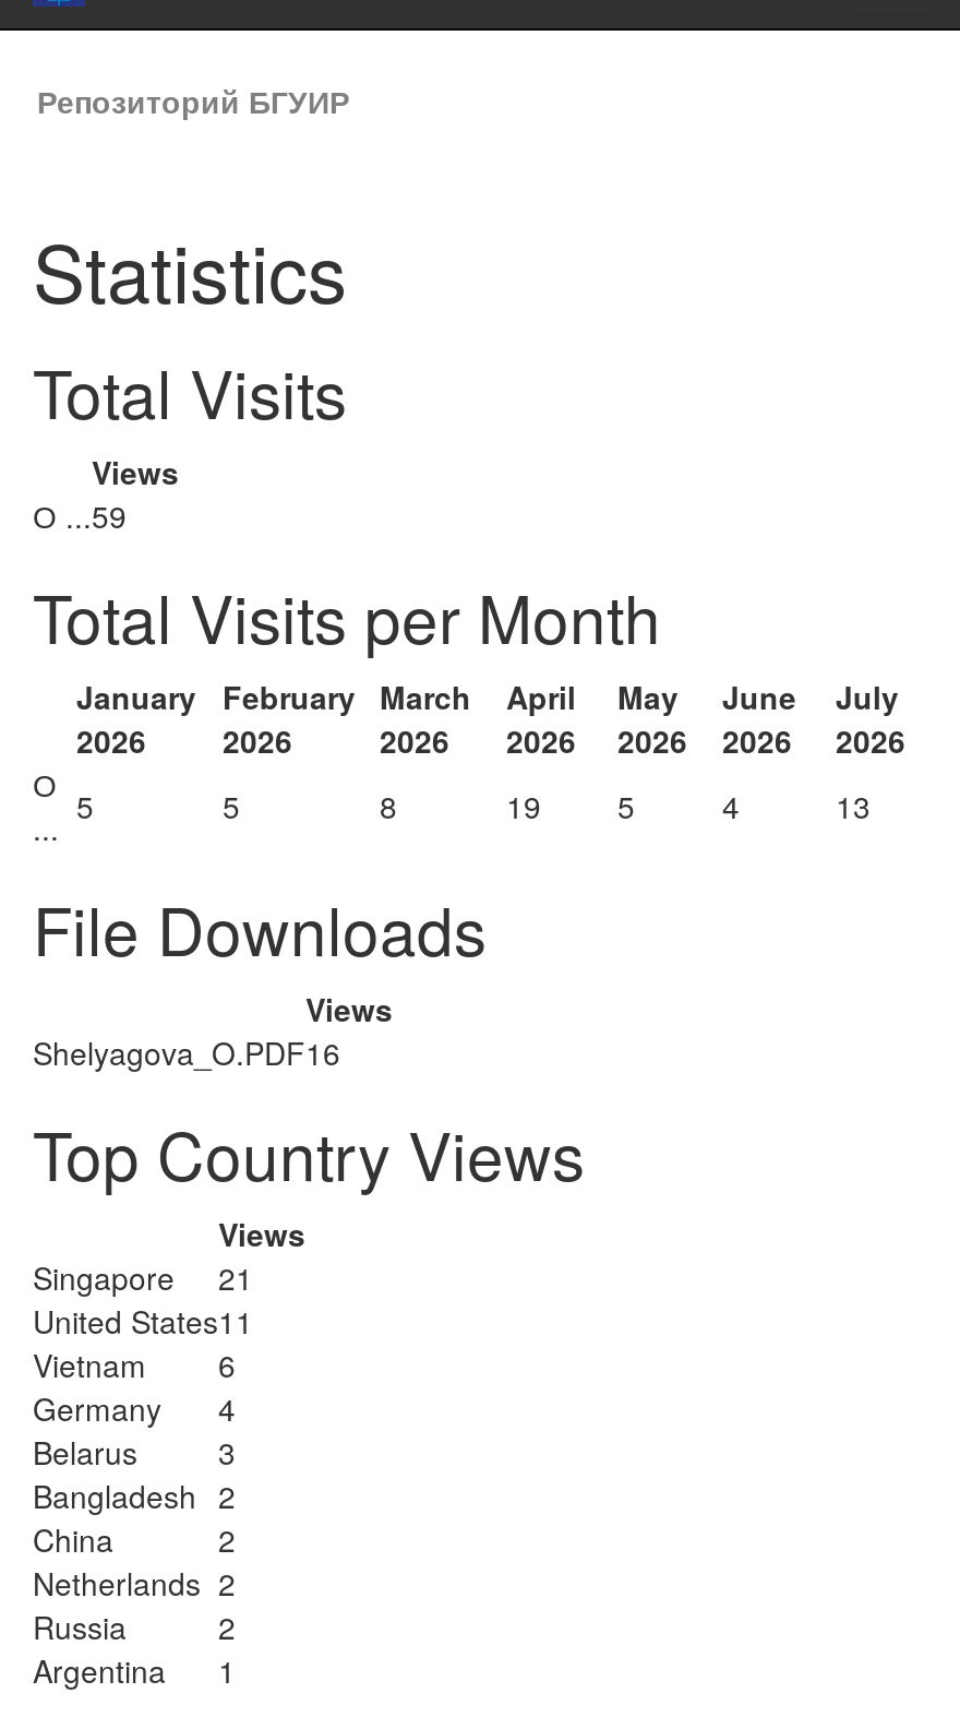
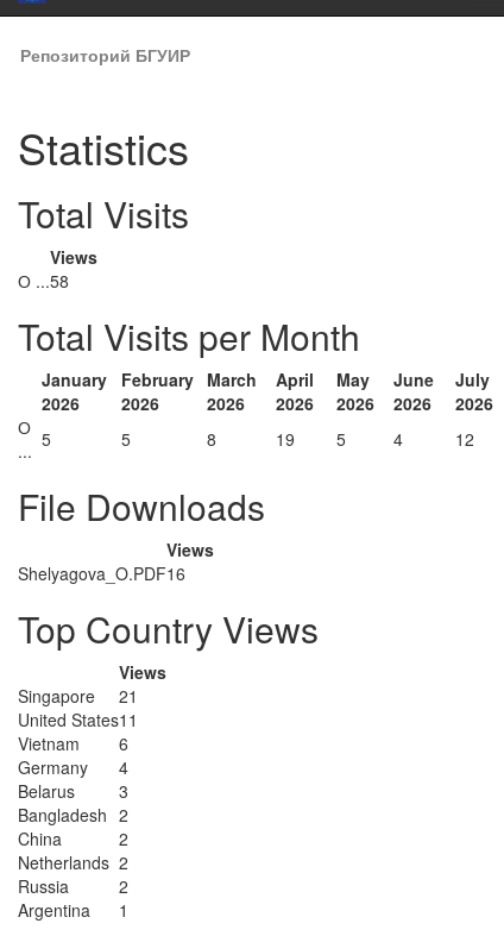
- О ...59
+ О ...58

- 13
+ 12
